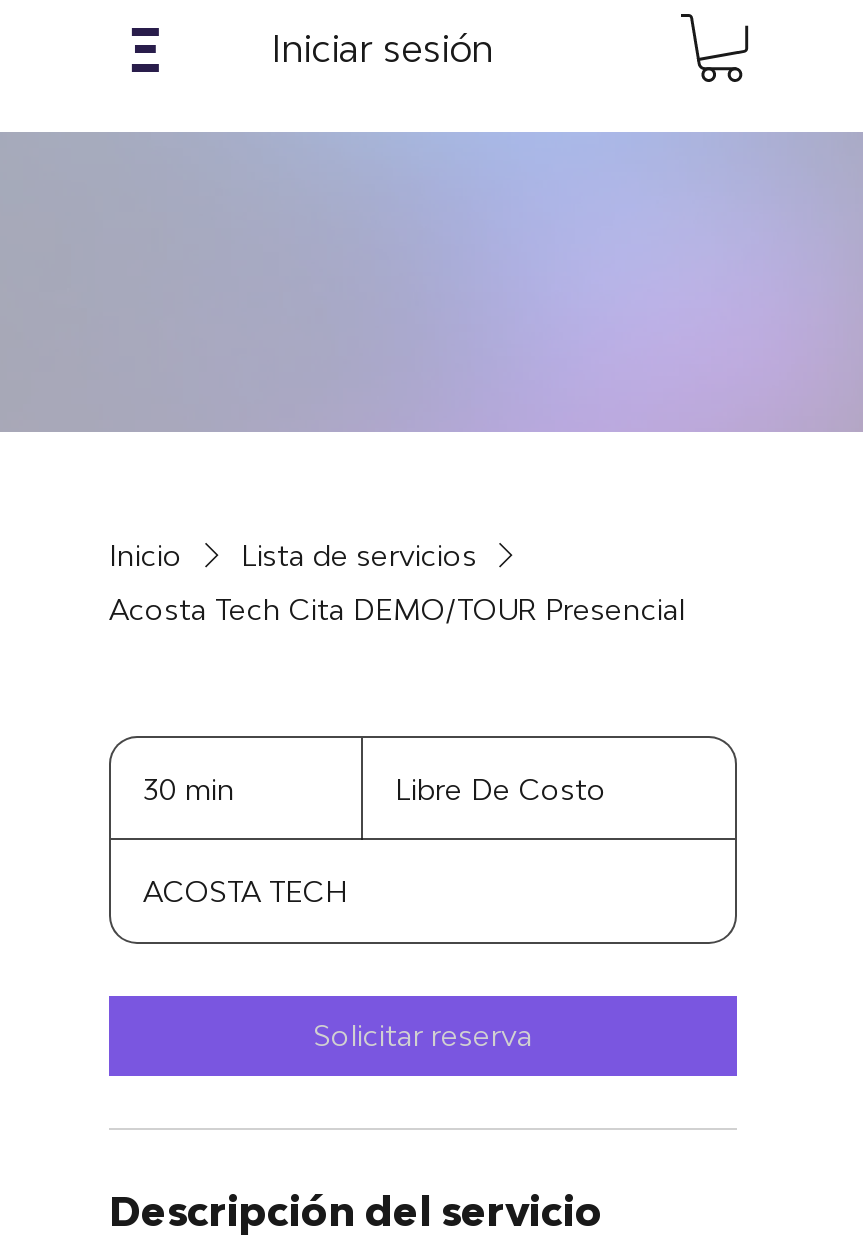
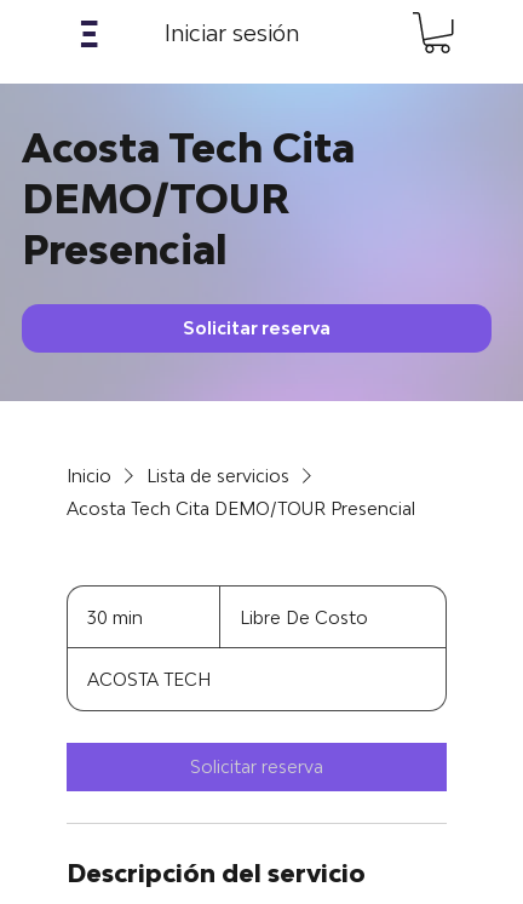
+ Acosta Tech Cita
+ DEMO/TOUR
+ Presencial
+ Solicitar reserva
